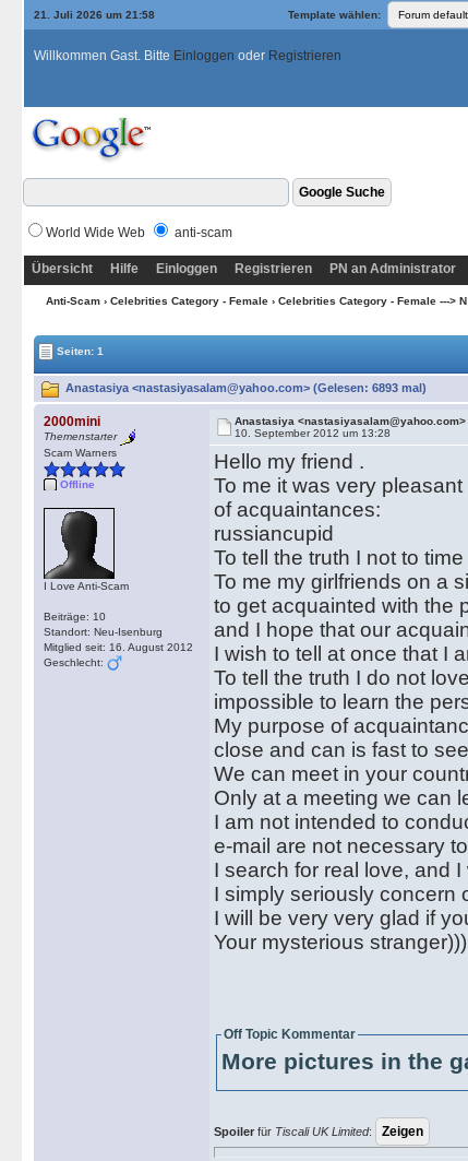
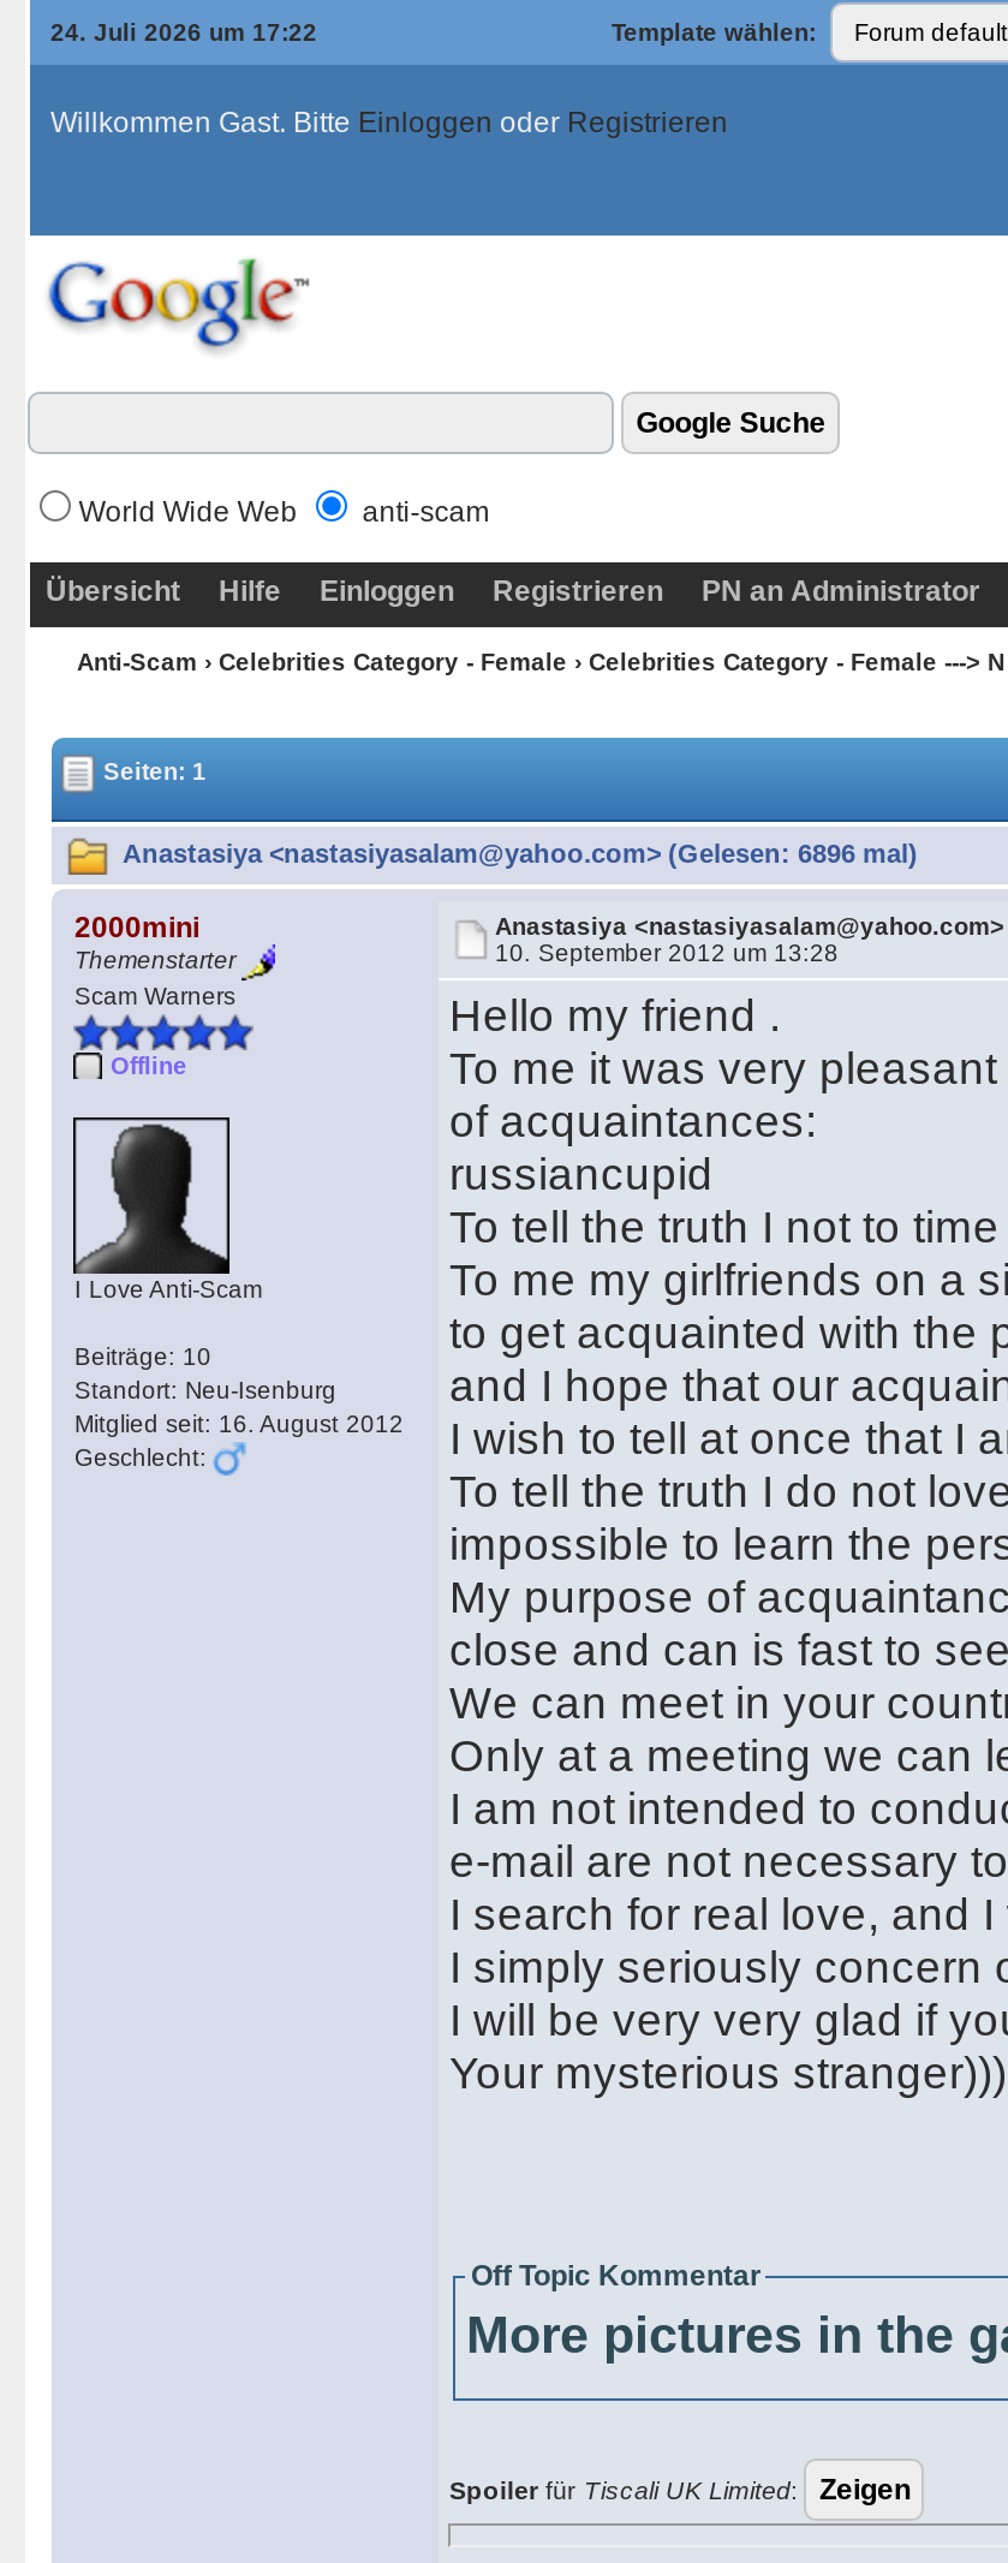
- 21. Juli 2026 um 21:58
+ 24. Juli 2026 um 17:22

- Anastasiya <nastasiyasalam@yahoo.com> (Gelesen: 6893 mal)
+ Anastasiya <nastasiyasalam@yahoo.com> (Gelesen: 6896 mal)
